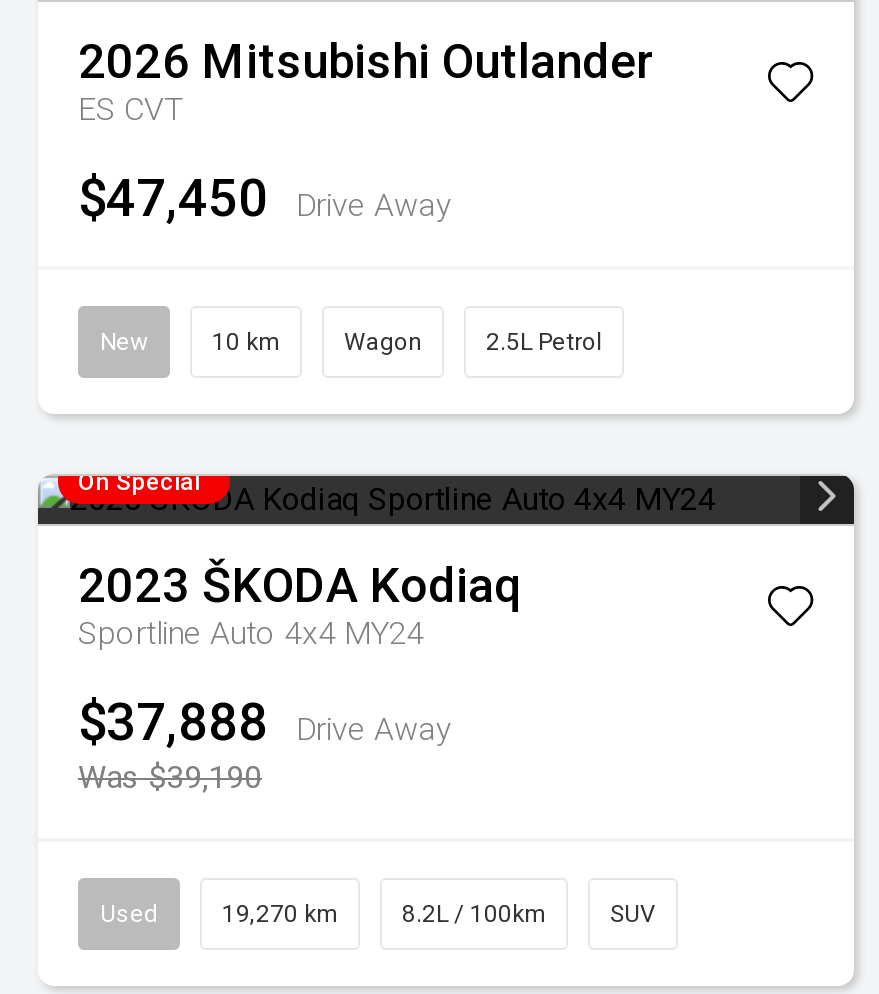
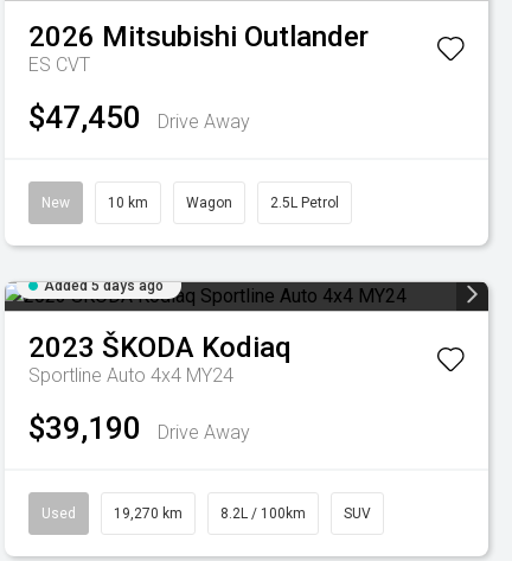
- On Special
+ Added 5 days ago

- $37,888 Drive Away
+ $39,190 Drive Away

- Was $39,190
